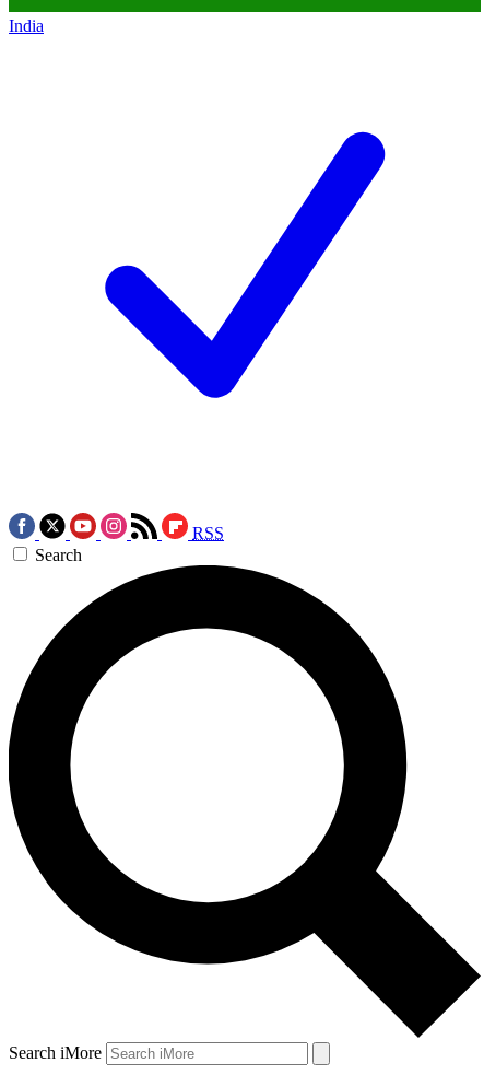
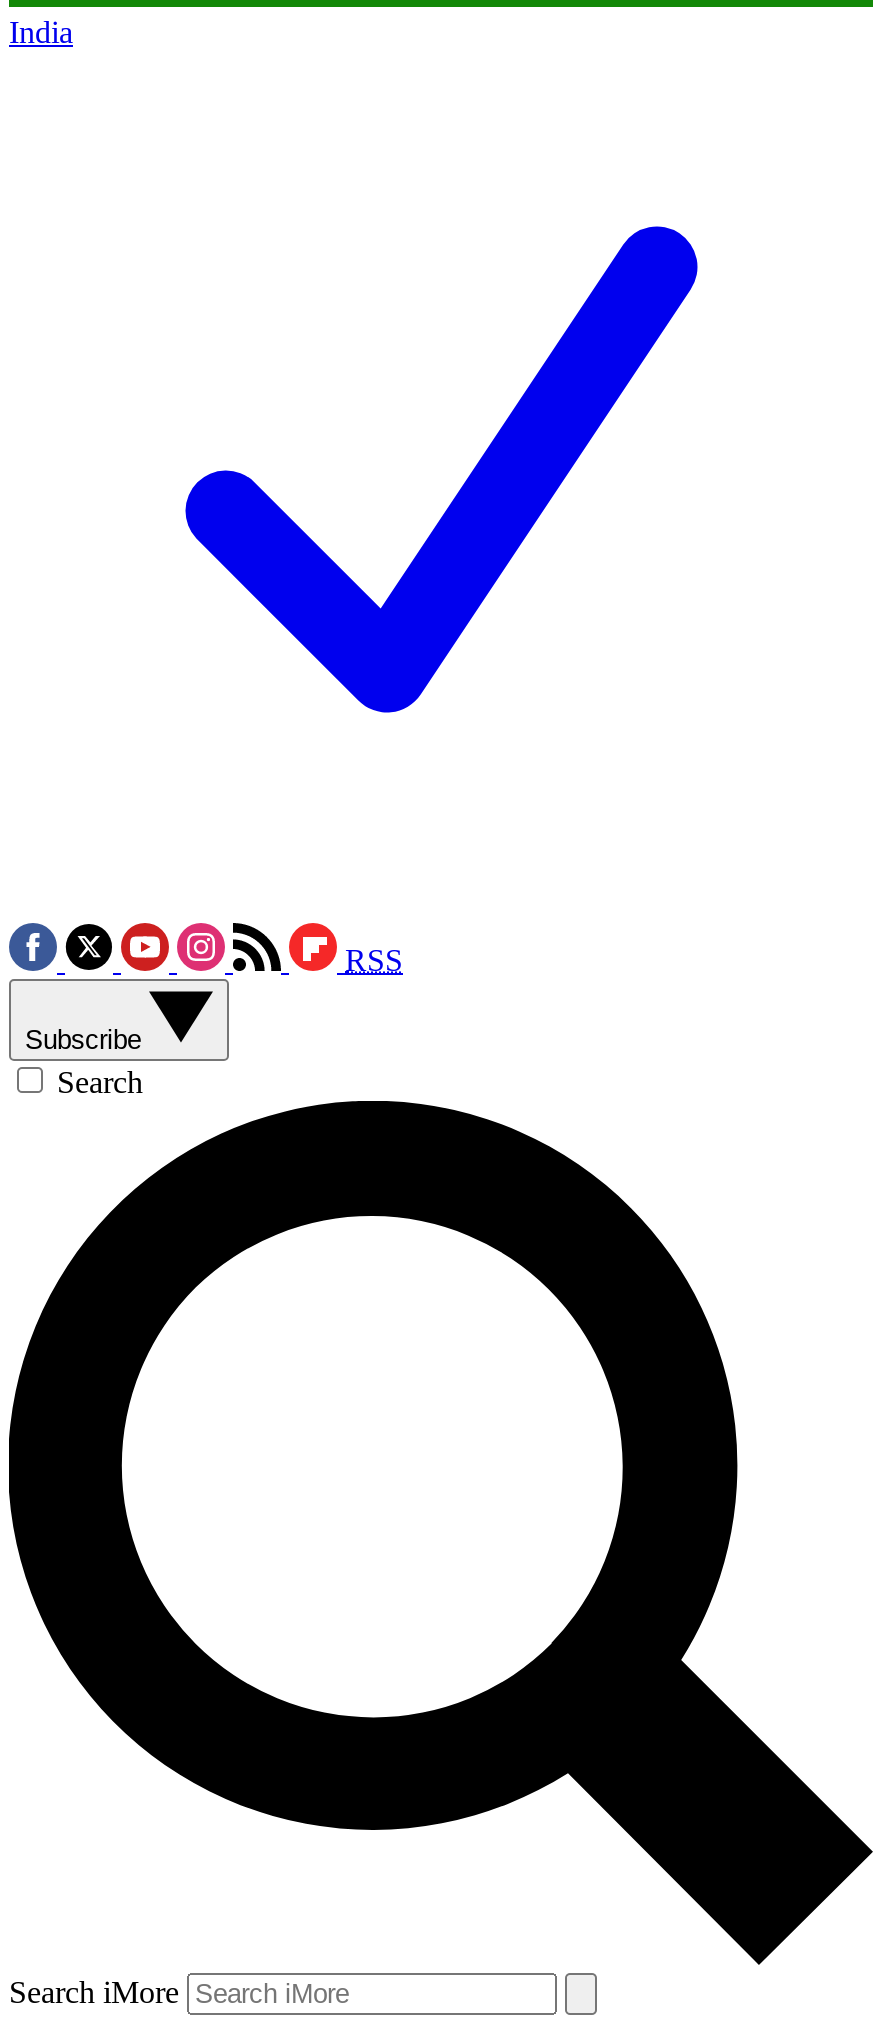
+ Subscribe
